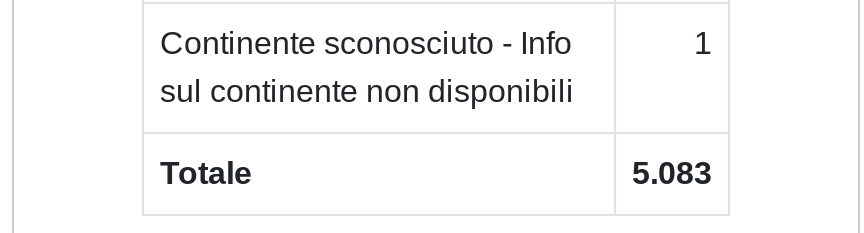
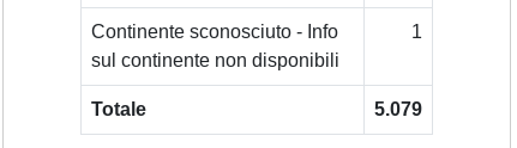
- 5.083
+ 5.079
